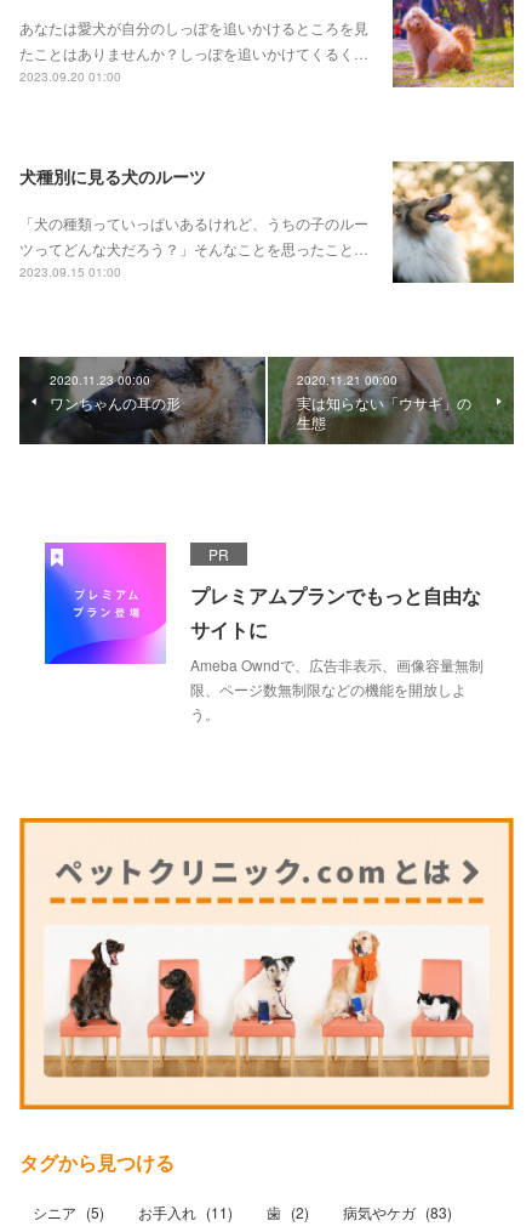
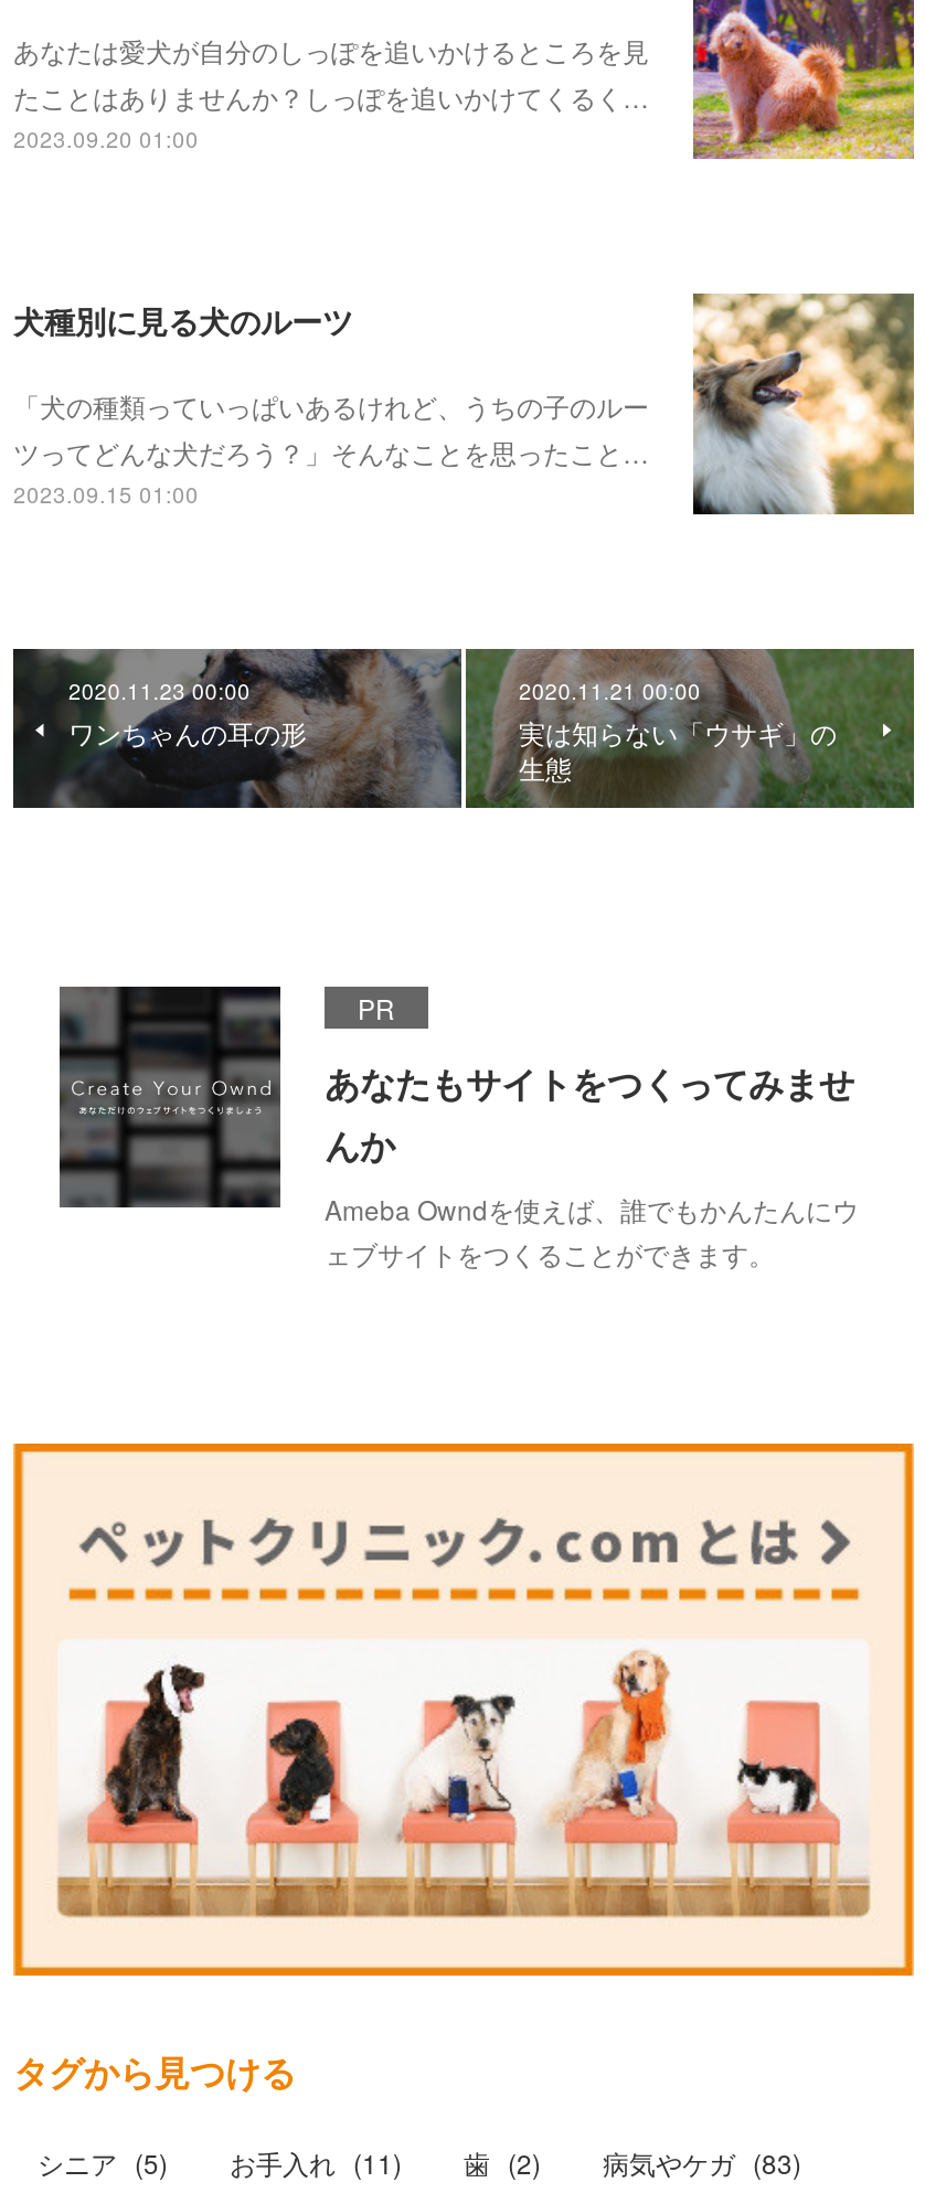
- [image]
- プレミアムプランでもっと自由な
- サイトに
- Ameba Owndで、広告非表示、画像容量無制
- 限、ページ数無制限などの機能を開放しよ
- う。
+ [image]
+ あなたもサイトをつくってみませ
+ んか
+ Ameba Owndを使えば、誰でもかんたんにウ
+ ェブサイトをつくることができます。
